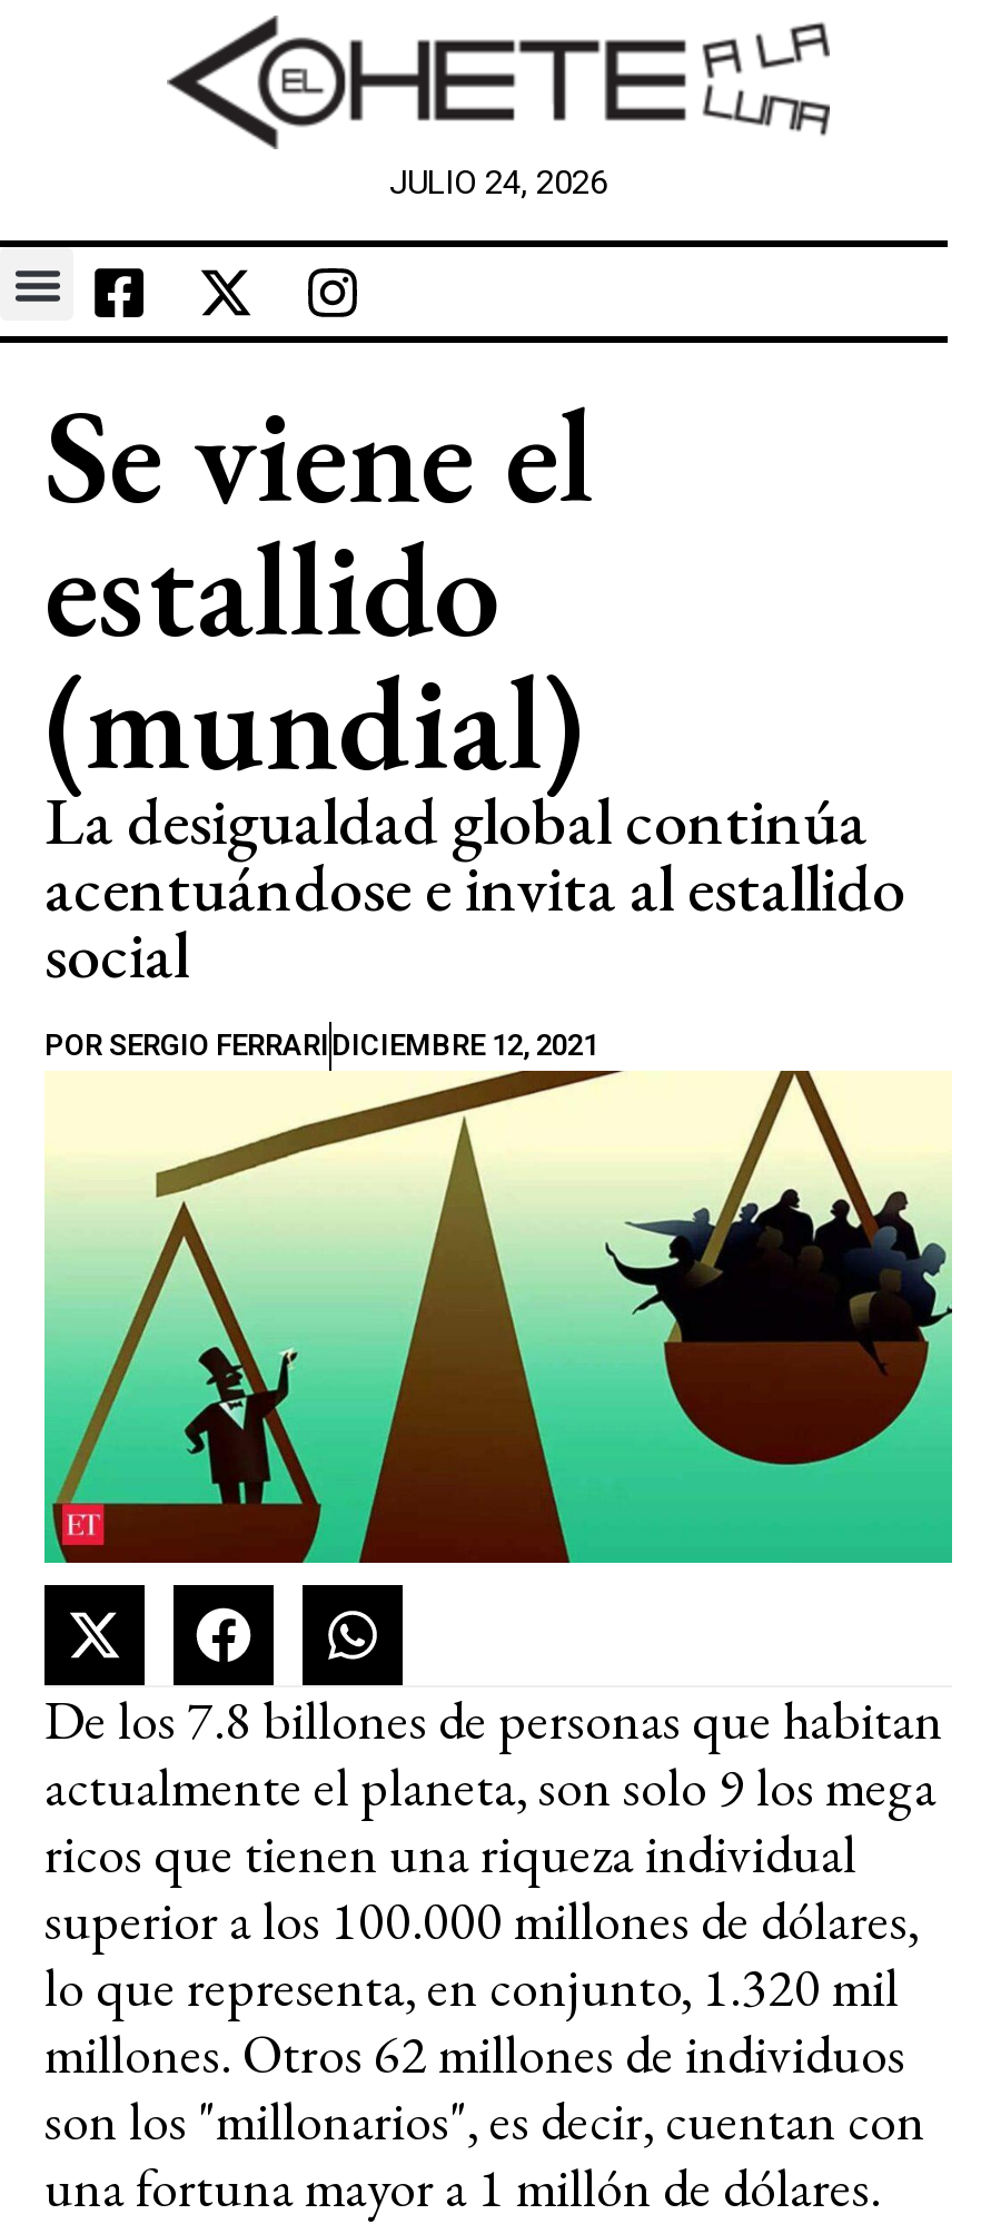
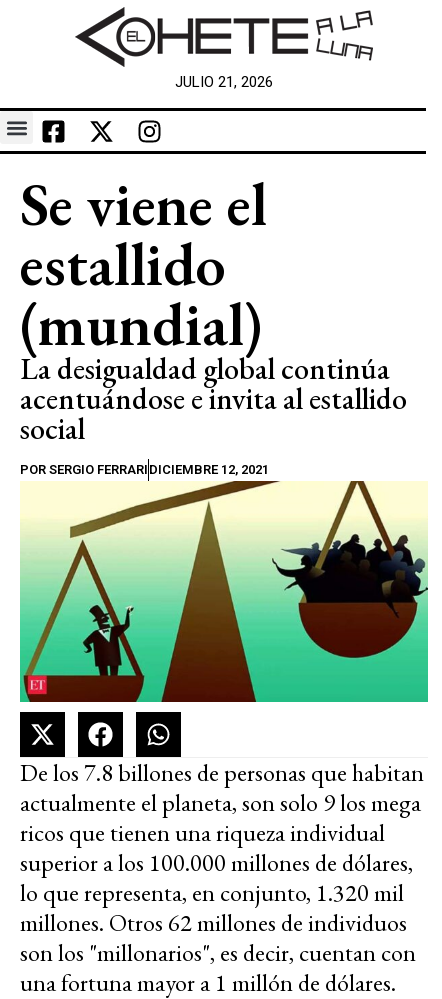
- JULIO 24, 2026
+ JULIO 21, 2026
